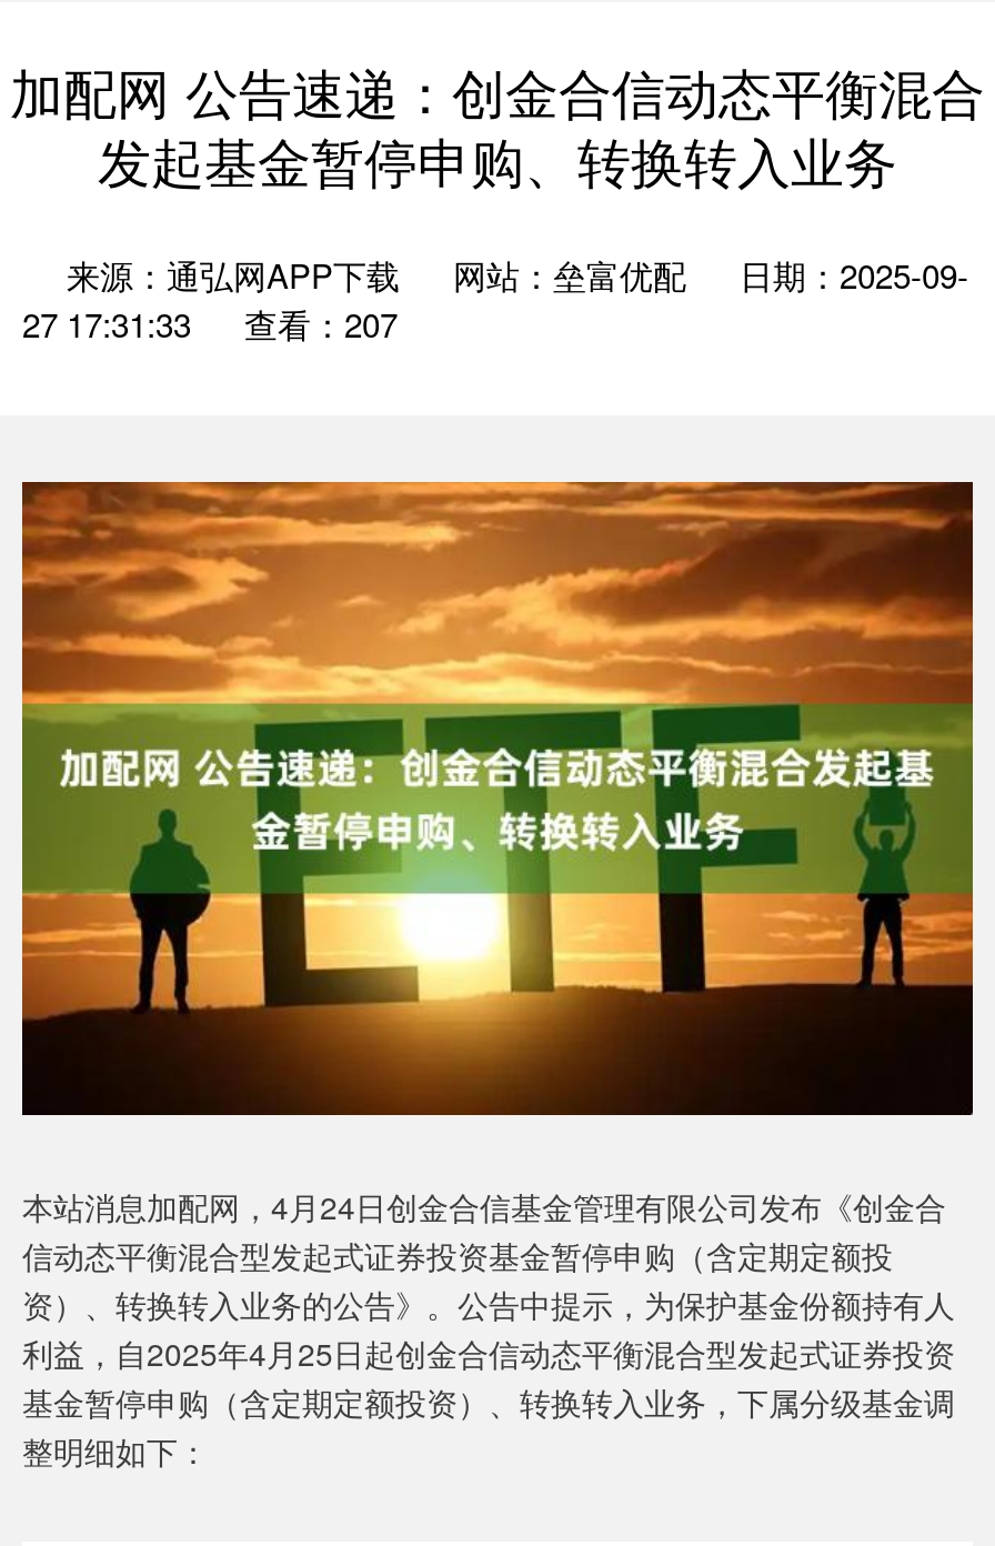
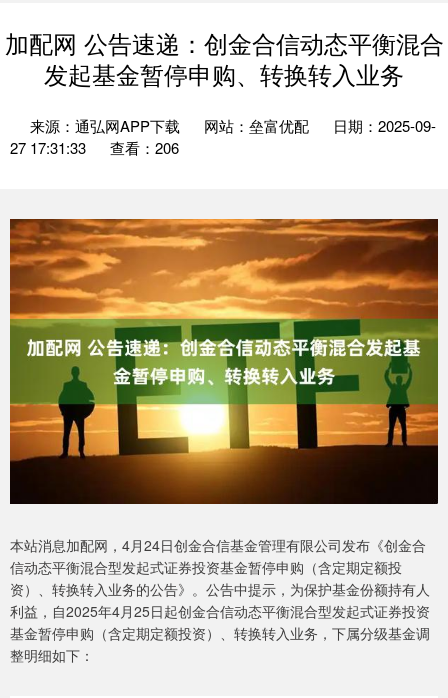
- 27 17:31:33 查看：207
+ 27 17:31:33 查看：206
